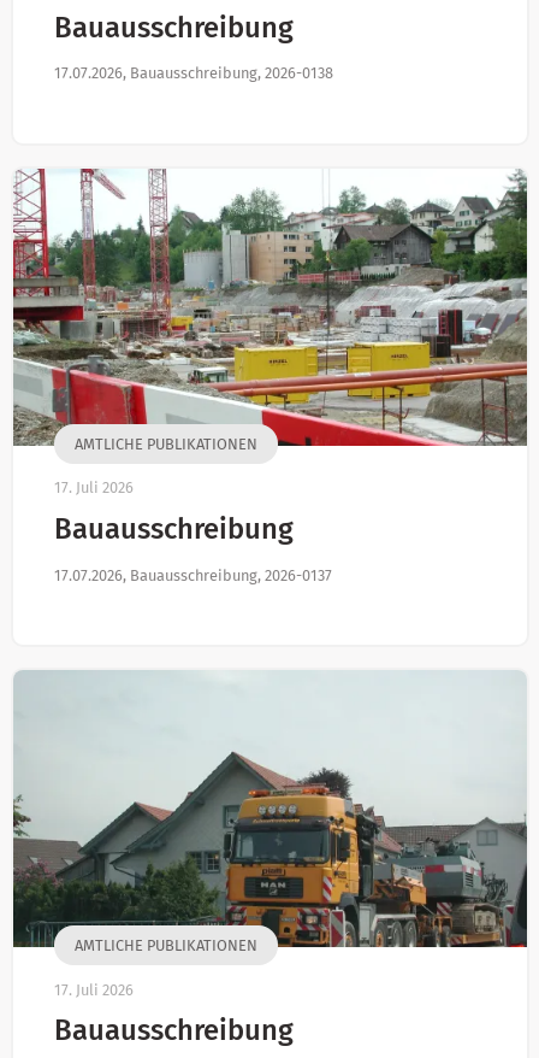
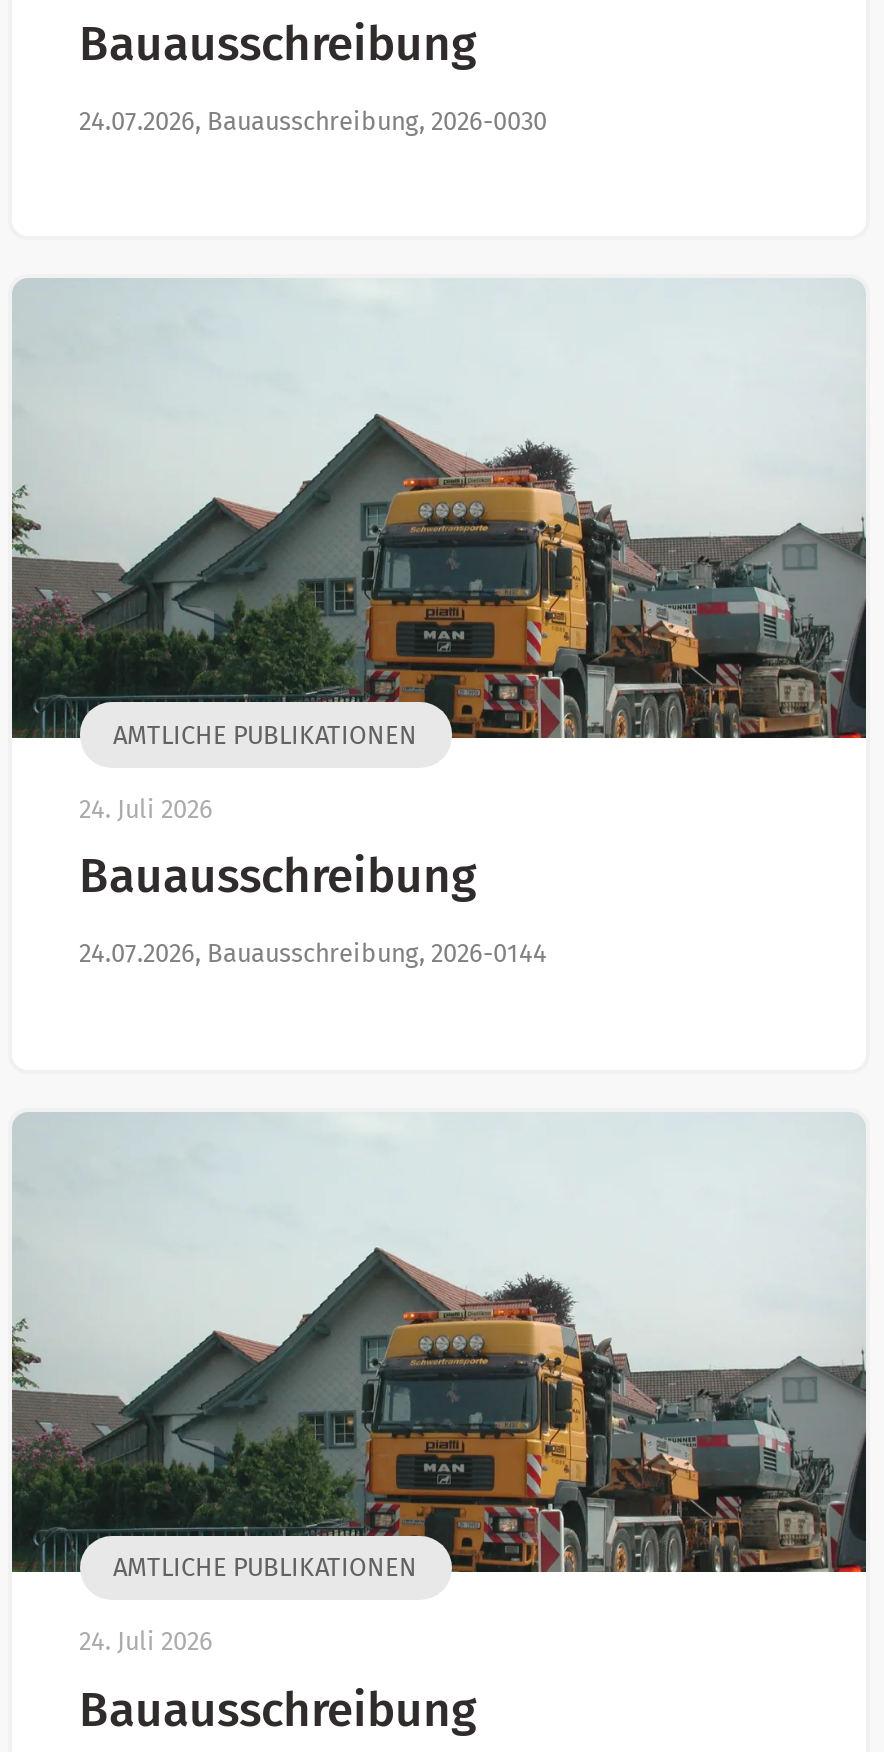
- 17.07.2026, Bauausschreibung, 2026-0138
+ 24.07.2026, Bauausschreibung, 2026-0030

- [image]
- 17. Juli 2026
+ [image]
+ 24. Juli 2026

- 17.07.2026, Bauausschreibung, 2026-0137
+ 24.07.2026, Bauausschreibung, 2026-0144

- 17. Juli 2026
+ 24. Juli 2026
